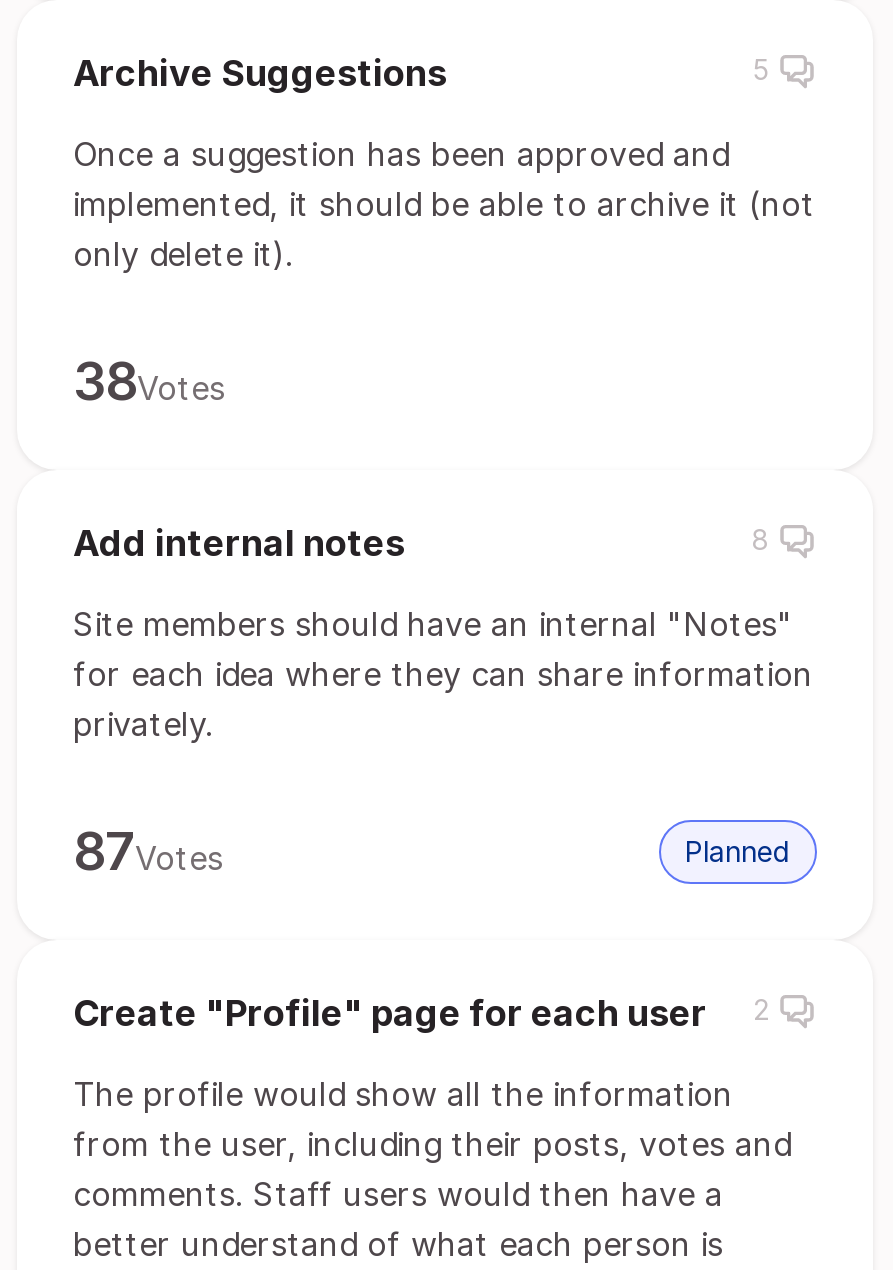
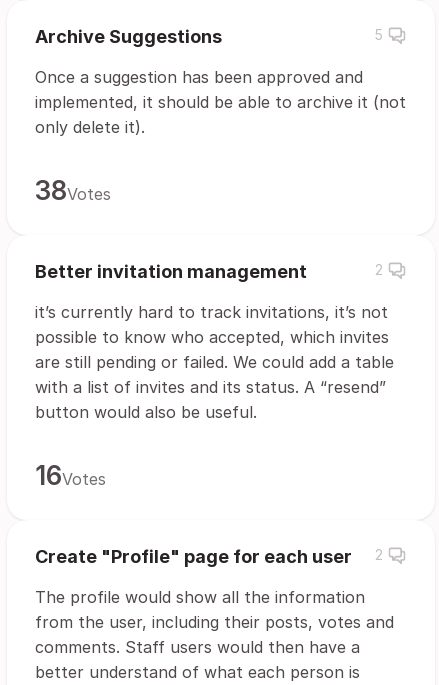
- Add internal notes
- 8
+ Better invitation management
+ 2

- Site members should have an internal "Notes"
- for each idea where they can share information
- privately.
+ it’s currently hard to track invitations, it’s not
+ possible to know who accepted, which invites
+ are still pending or failed. We could add a table
+ with a list of invites and its status. A “resend”
+ button would also be useful.

- 87Votes
- Planned
+ 16Votes
